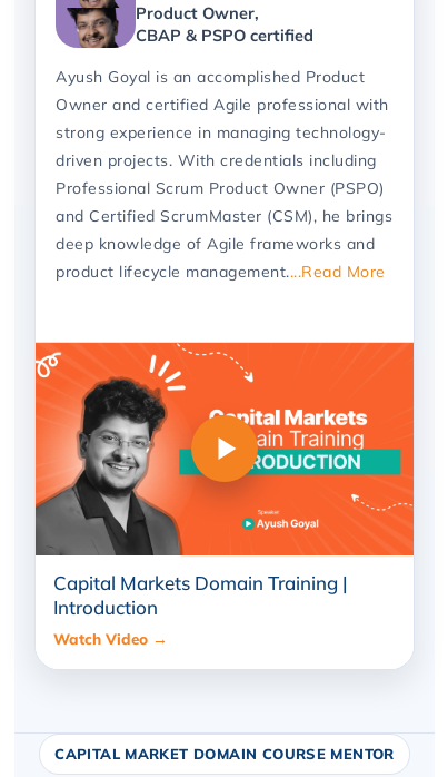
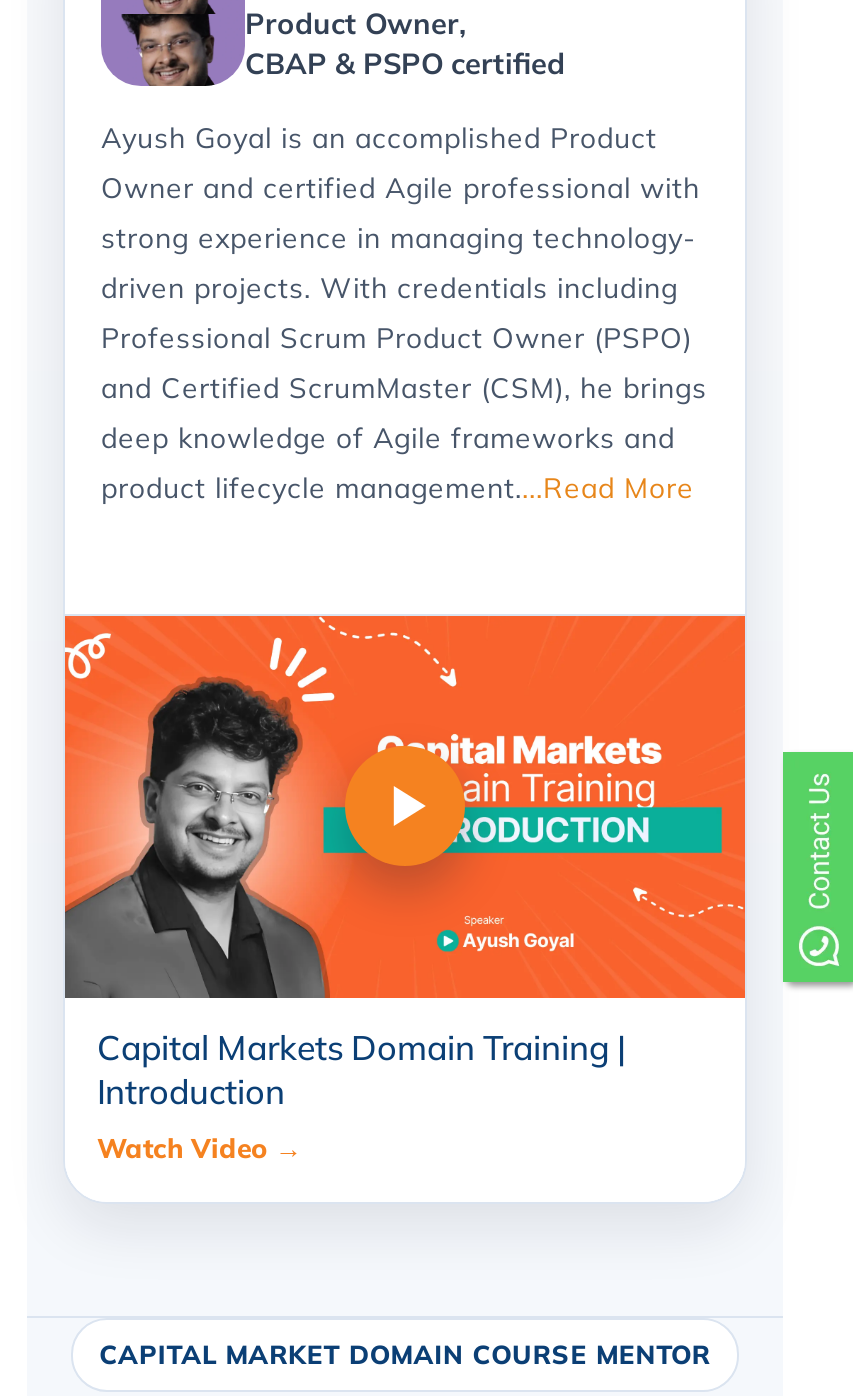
+ [image]
